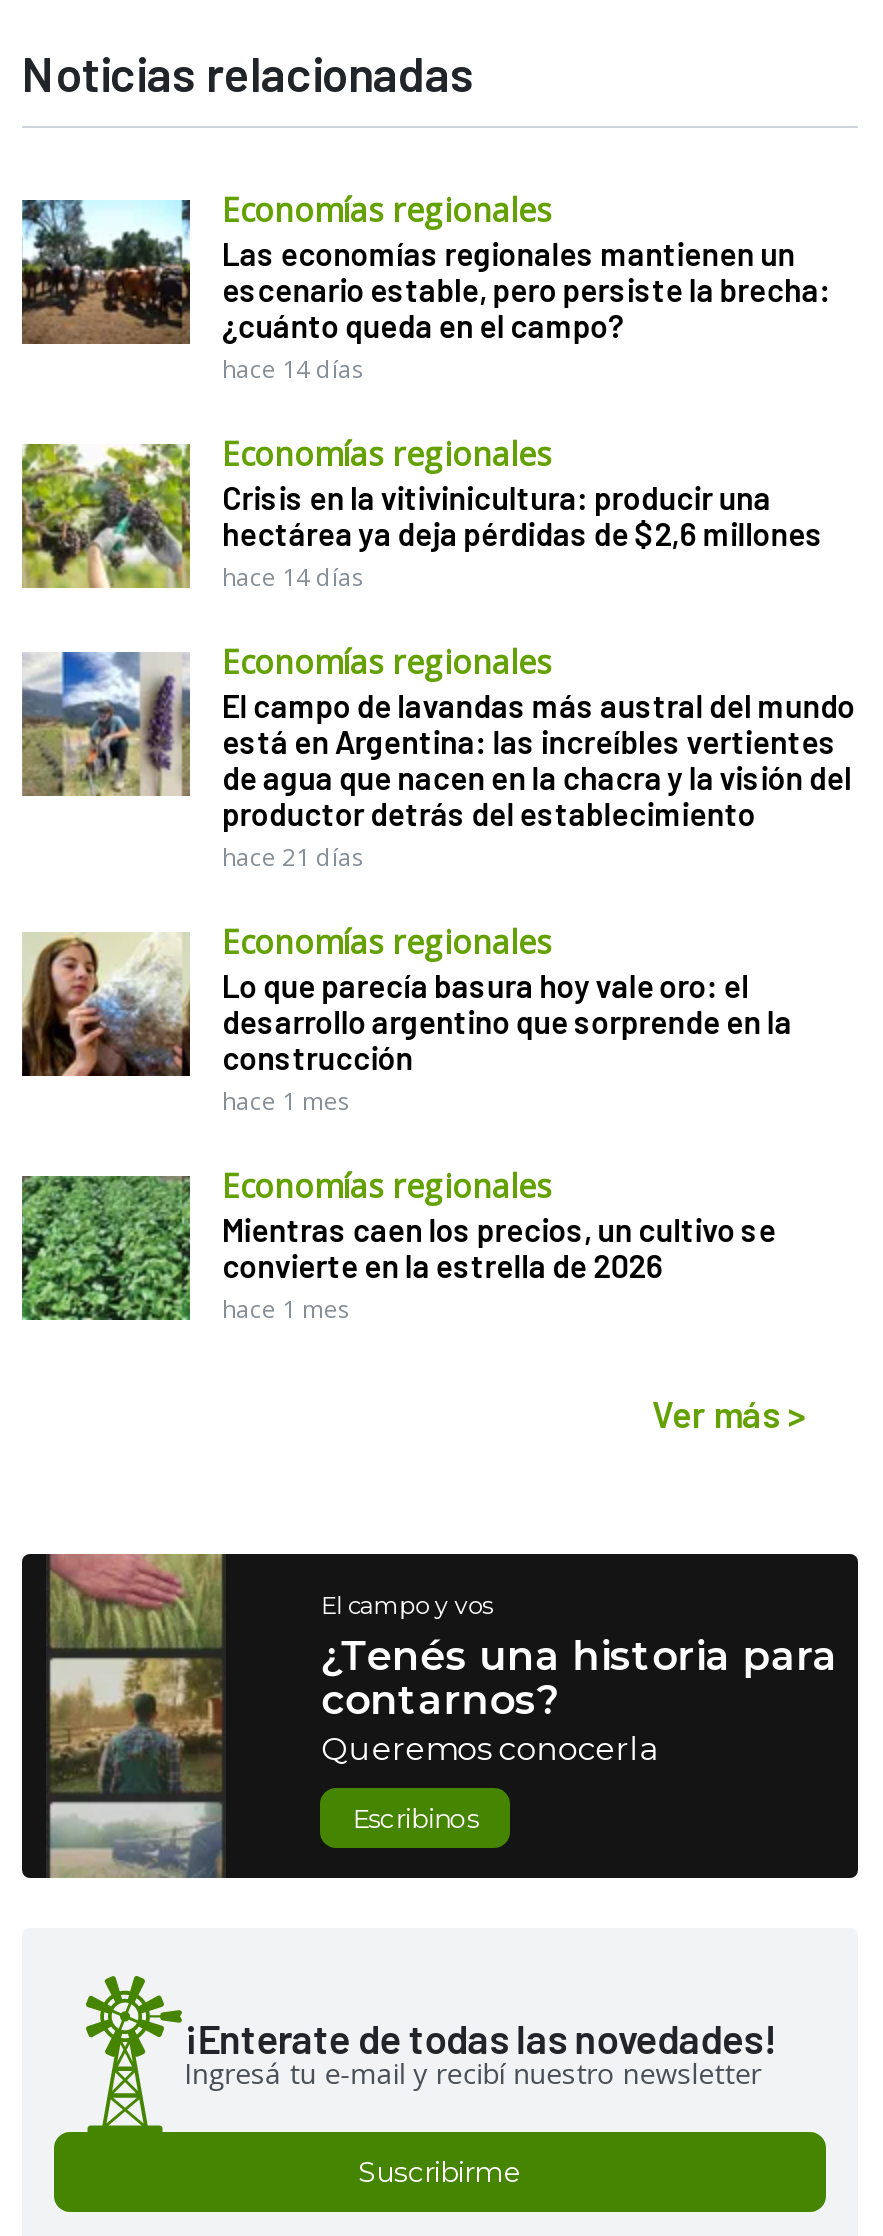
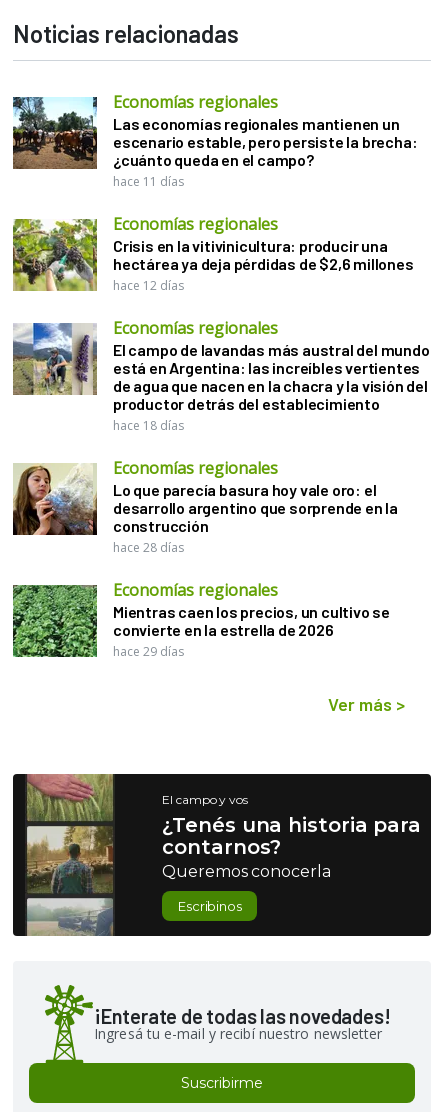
- hace 14 días
+ hace 11 días

- hace 14 días
+ hace 12 días

- hace 21 días
+ hace 18 días

- hace 1 mes
+ hace 28 días

- hace 1 mes
+ hace 29 días
